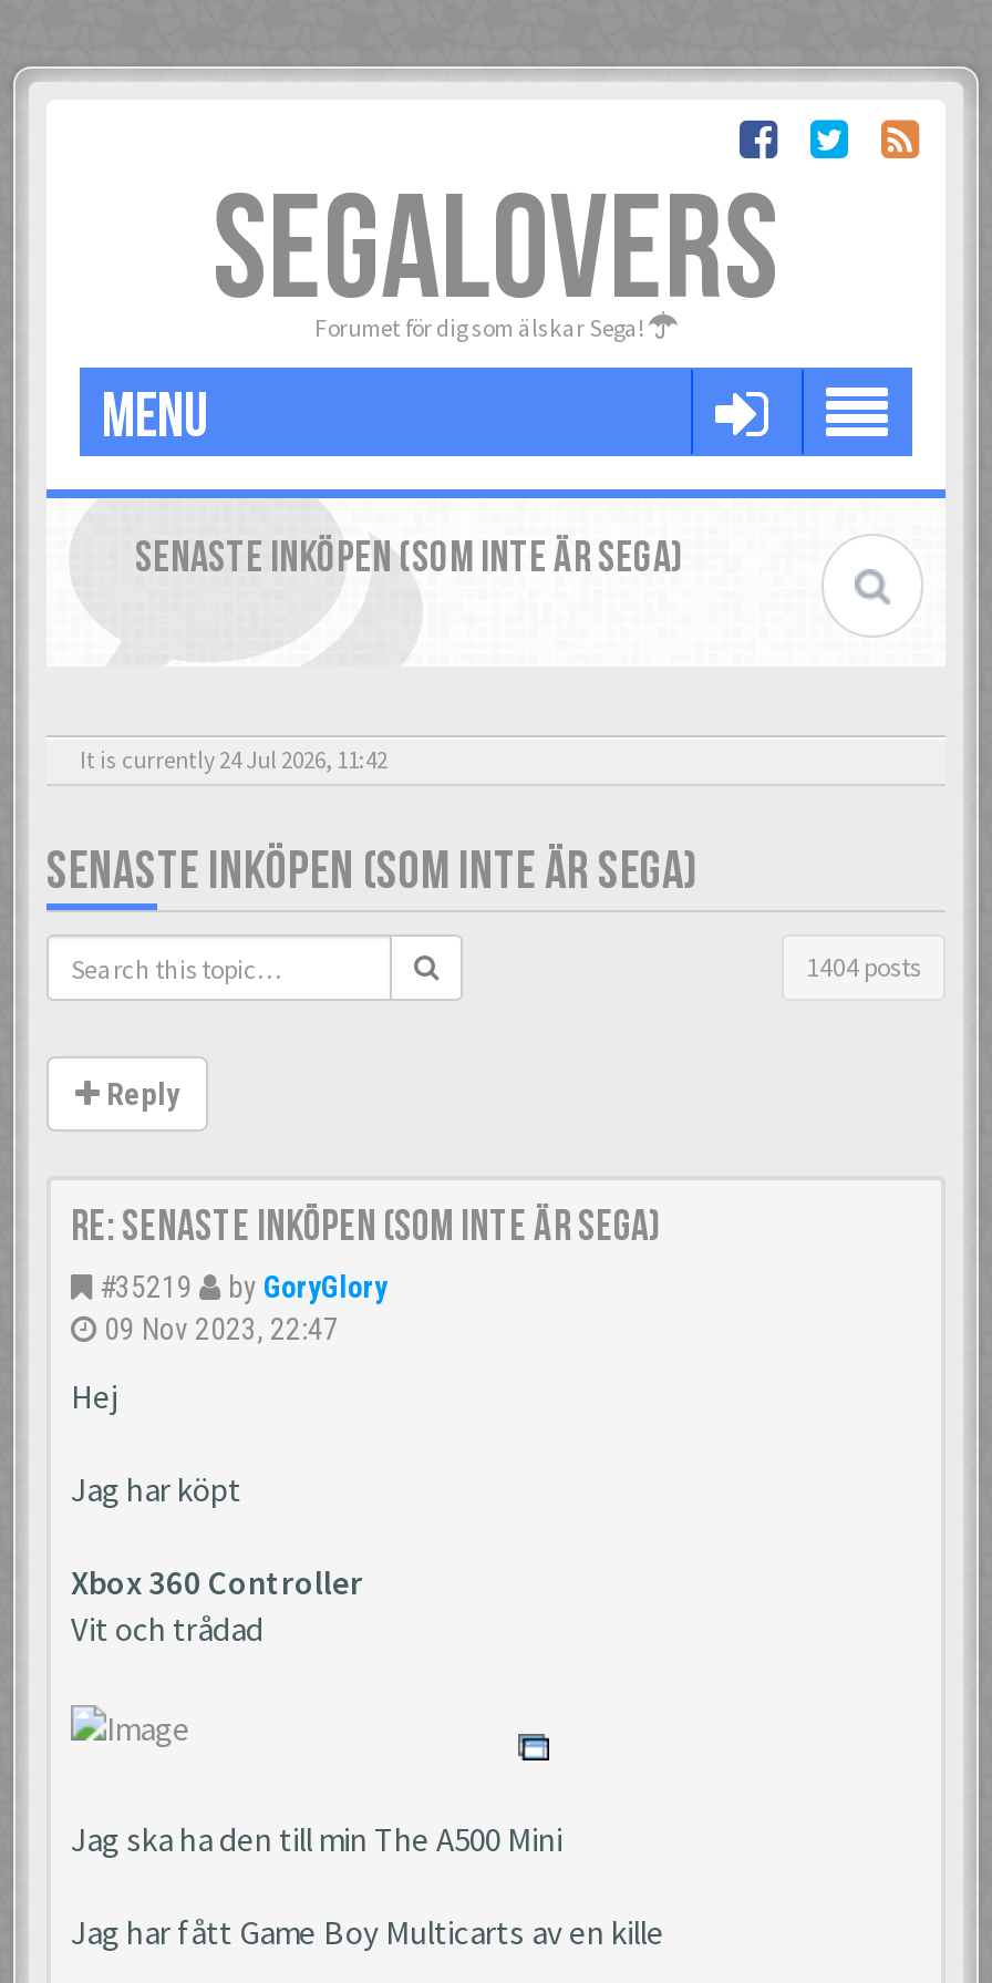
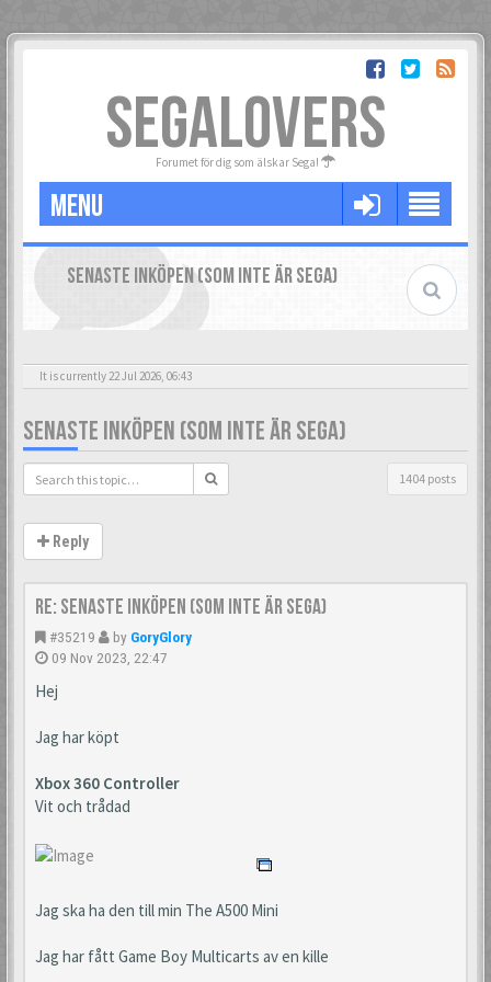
- It is currently 24 Jul 2026, 11:42
+ It is currently 22 Jul 2026, 06:43
